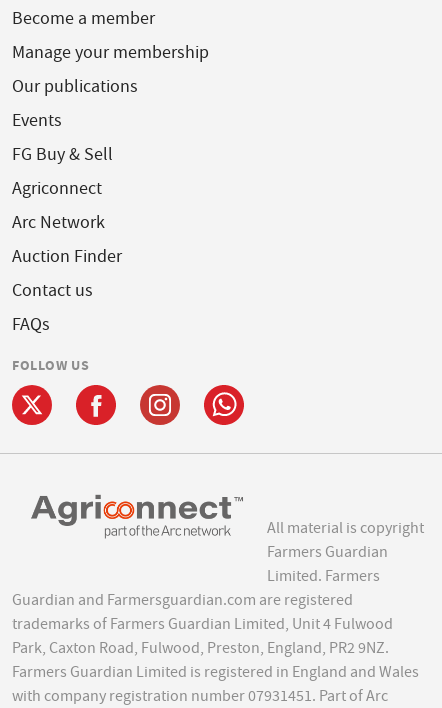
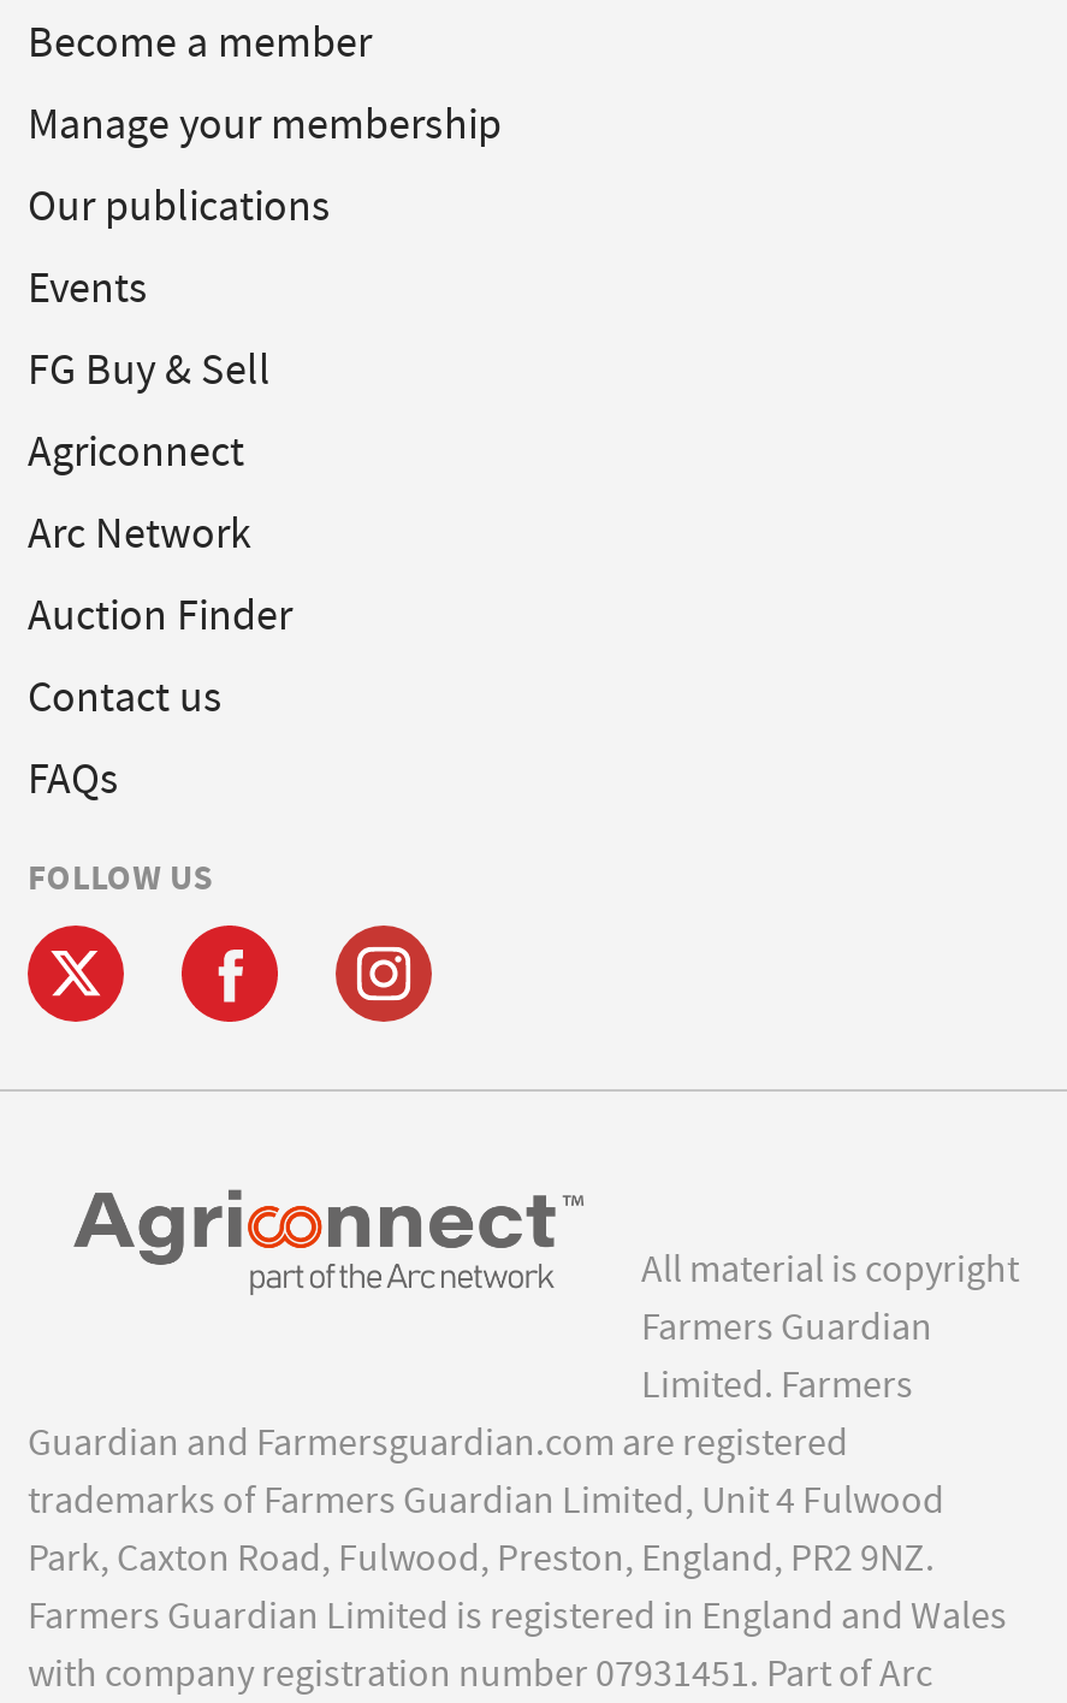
- [image]
